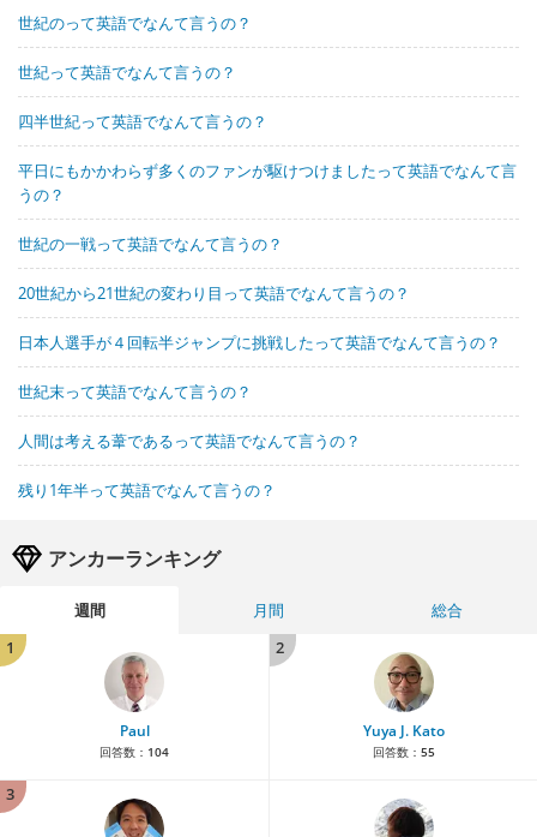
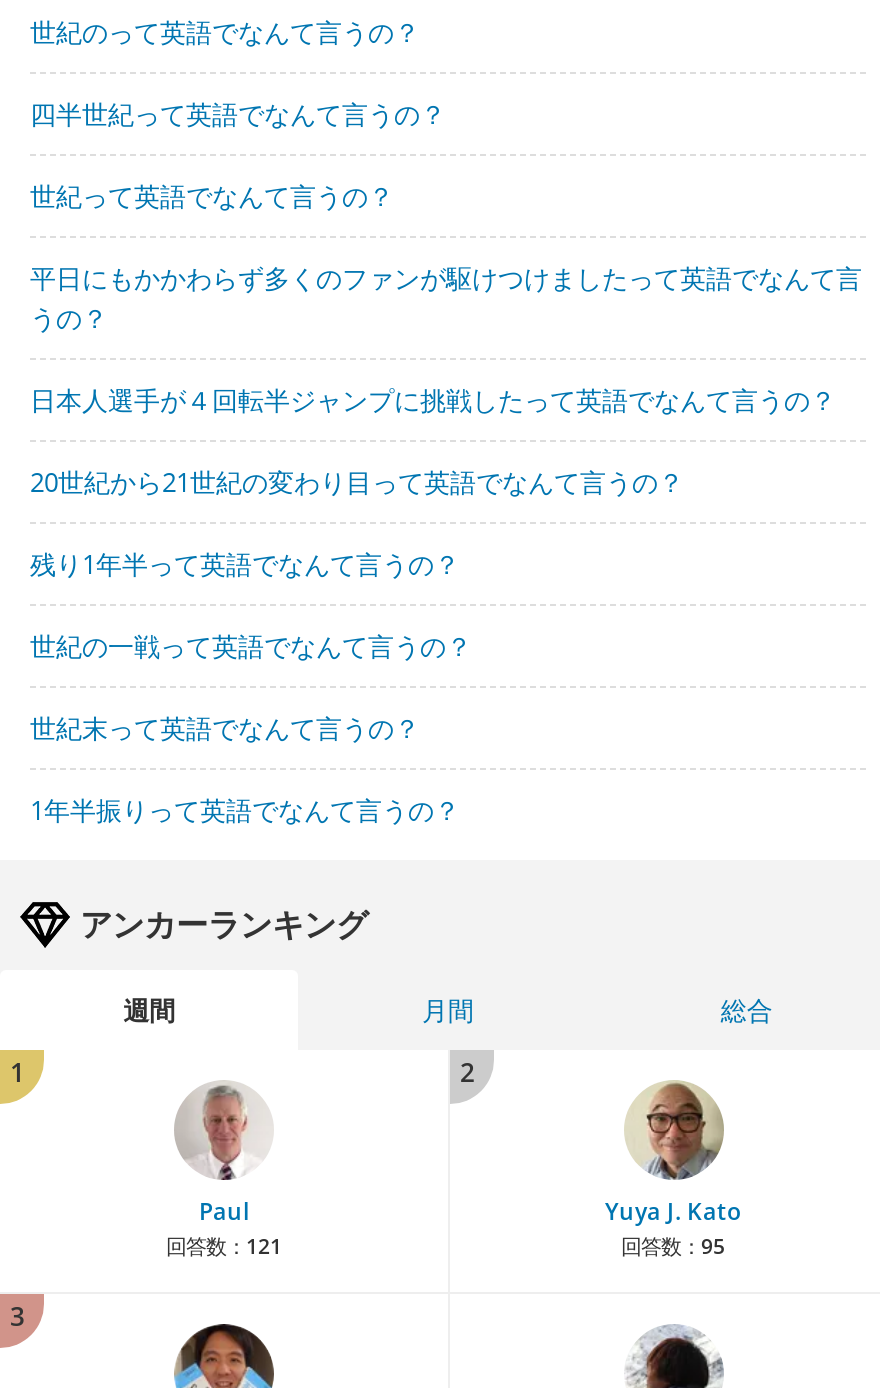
moved down: 世紀って英語でなんて言うの？

moved up: 四半世紀って英語でなんて言うの？

moved down: 世紀の一戦って英語でなんて言うの？

moved up: 20世紀から21世紀の変わり目って英語でなんて言うの？ | 日本人選手が４回転半ジャンプに挑戦したって英語でなんて言うの？

moved down: 世紀末って英語でなんて言うの？

- 人間は考える葦であるって英語でなんて言うの？
+ 1年半振りって英語でなんて言うの？

moved up: 残り1年半って英語でなんて言うの？

- 回答数：104
+ 回答数：121

- 回答数：55
+ 回答数：95
